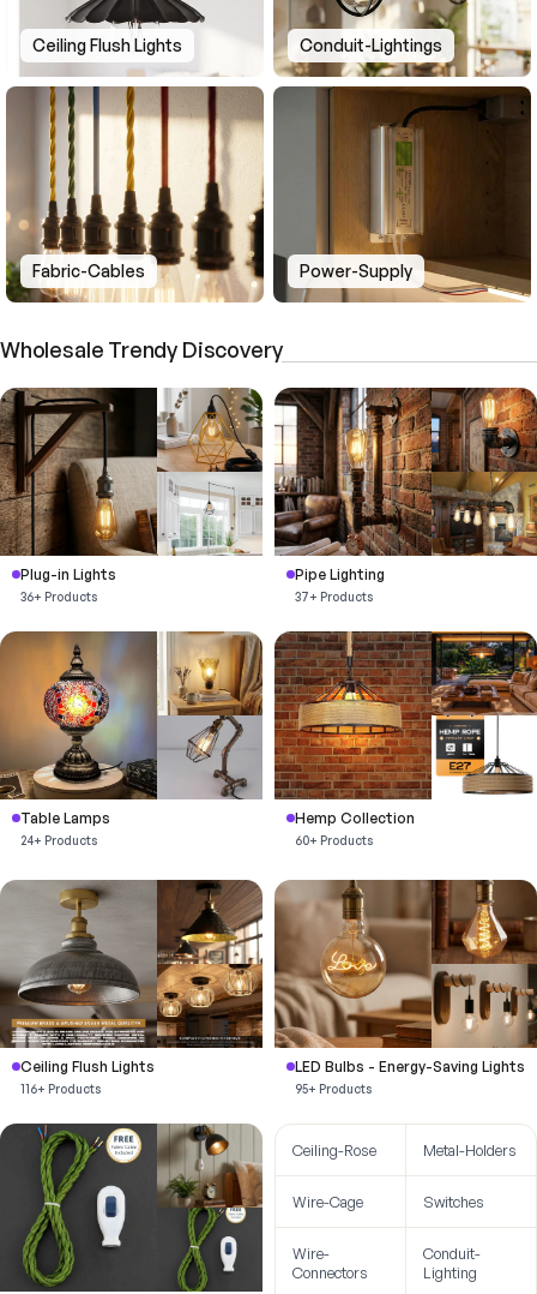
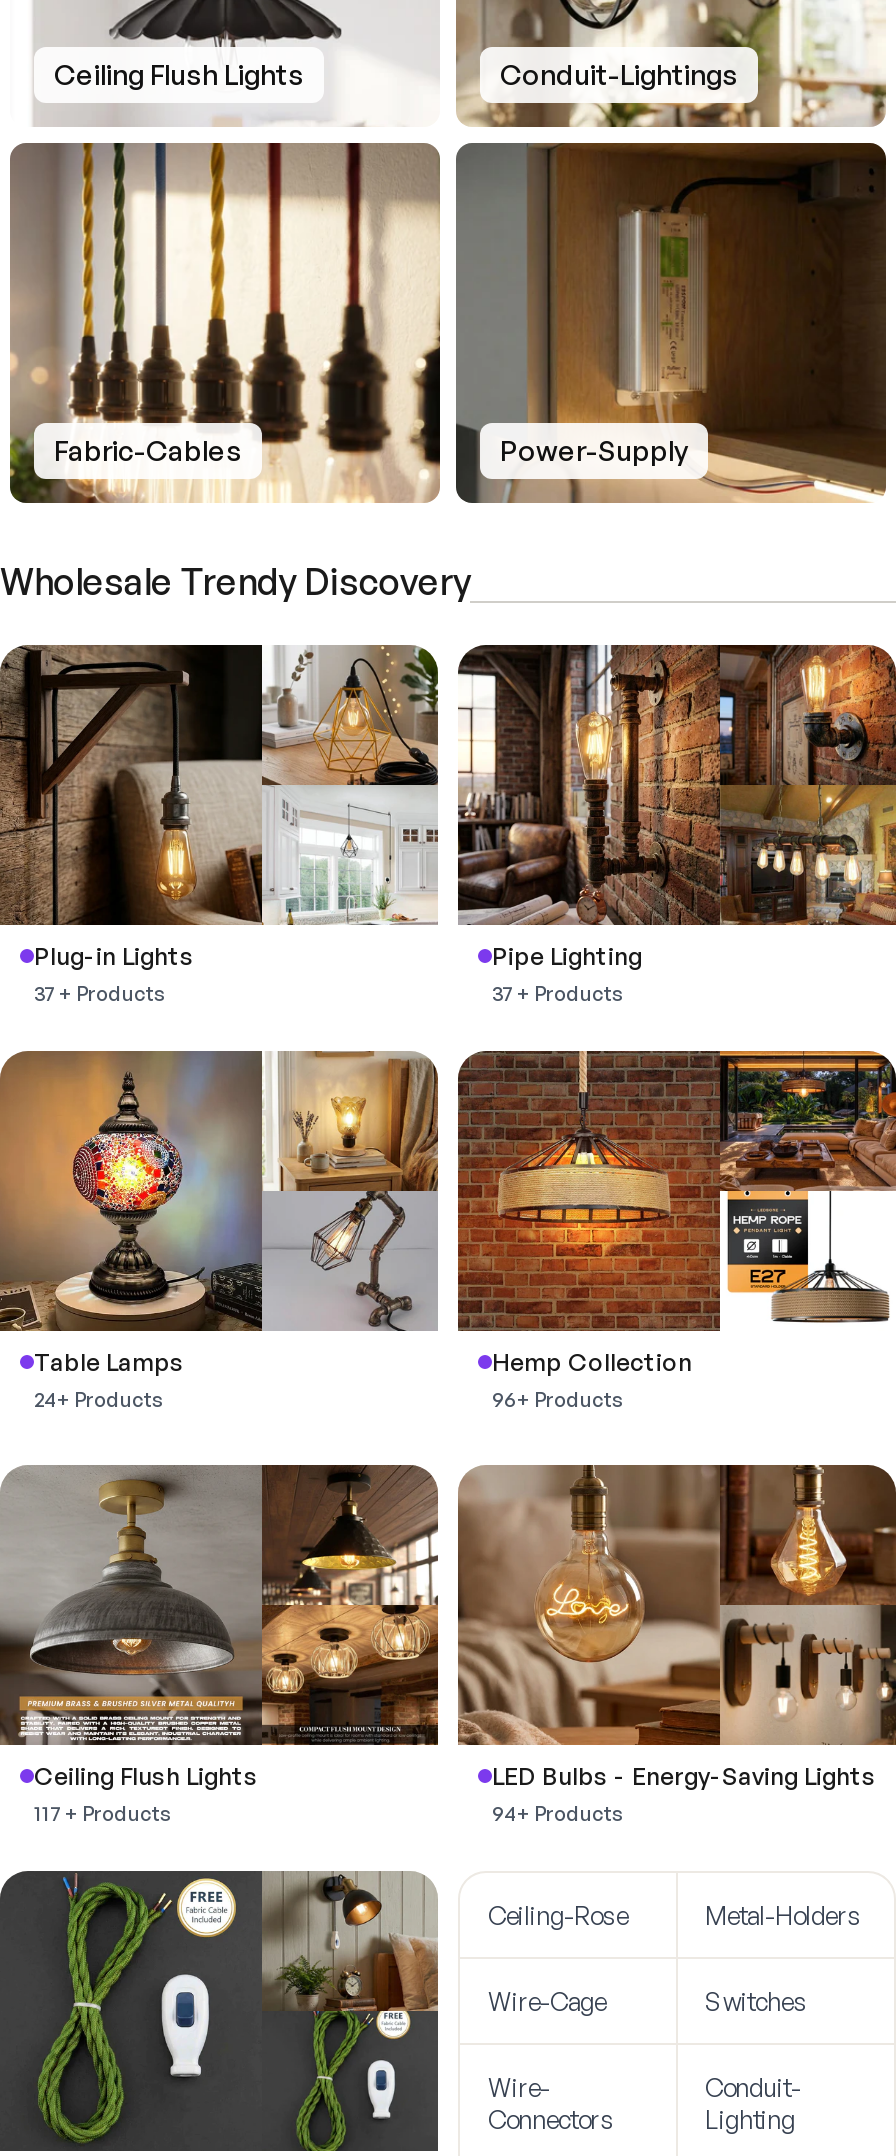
- 36+ Products
+ 37+ Products

- 60+ Products
+ 96+ Products

- 116+ Products
+ 117+ Products

- 95+ Products
+ 94+ Products
